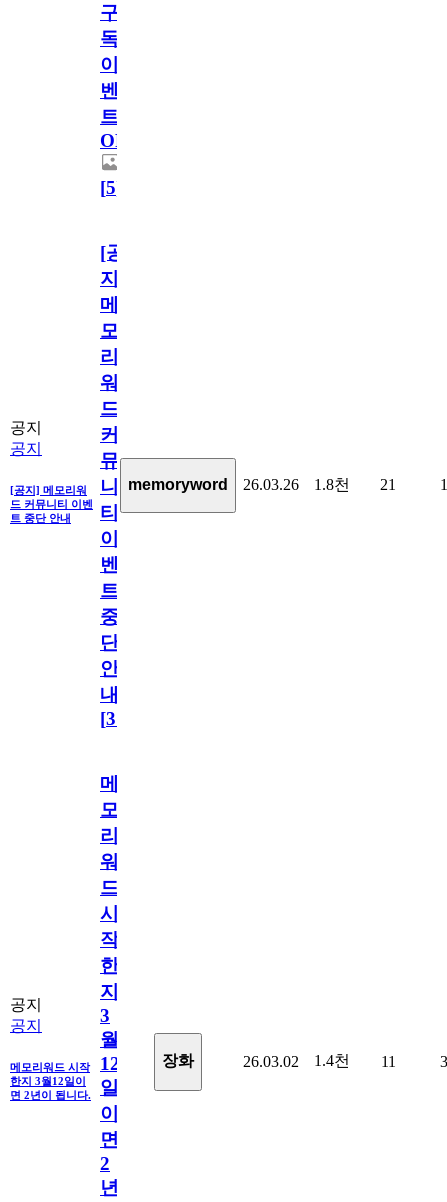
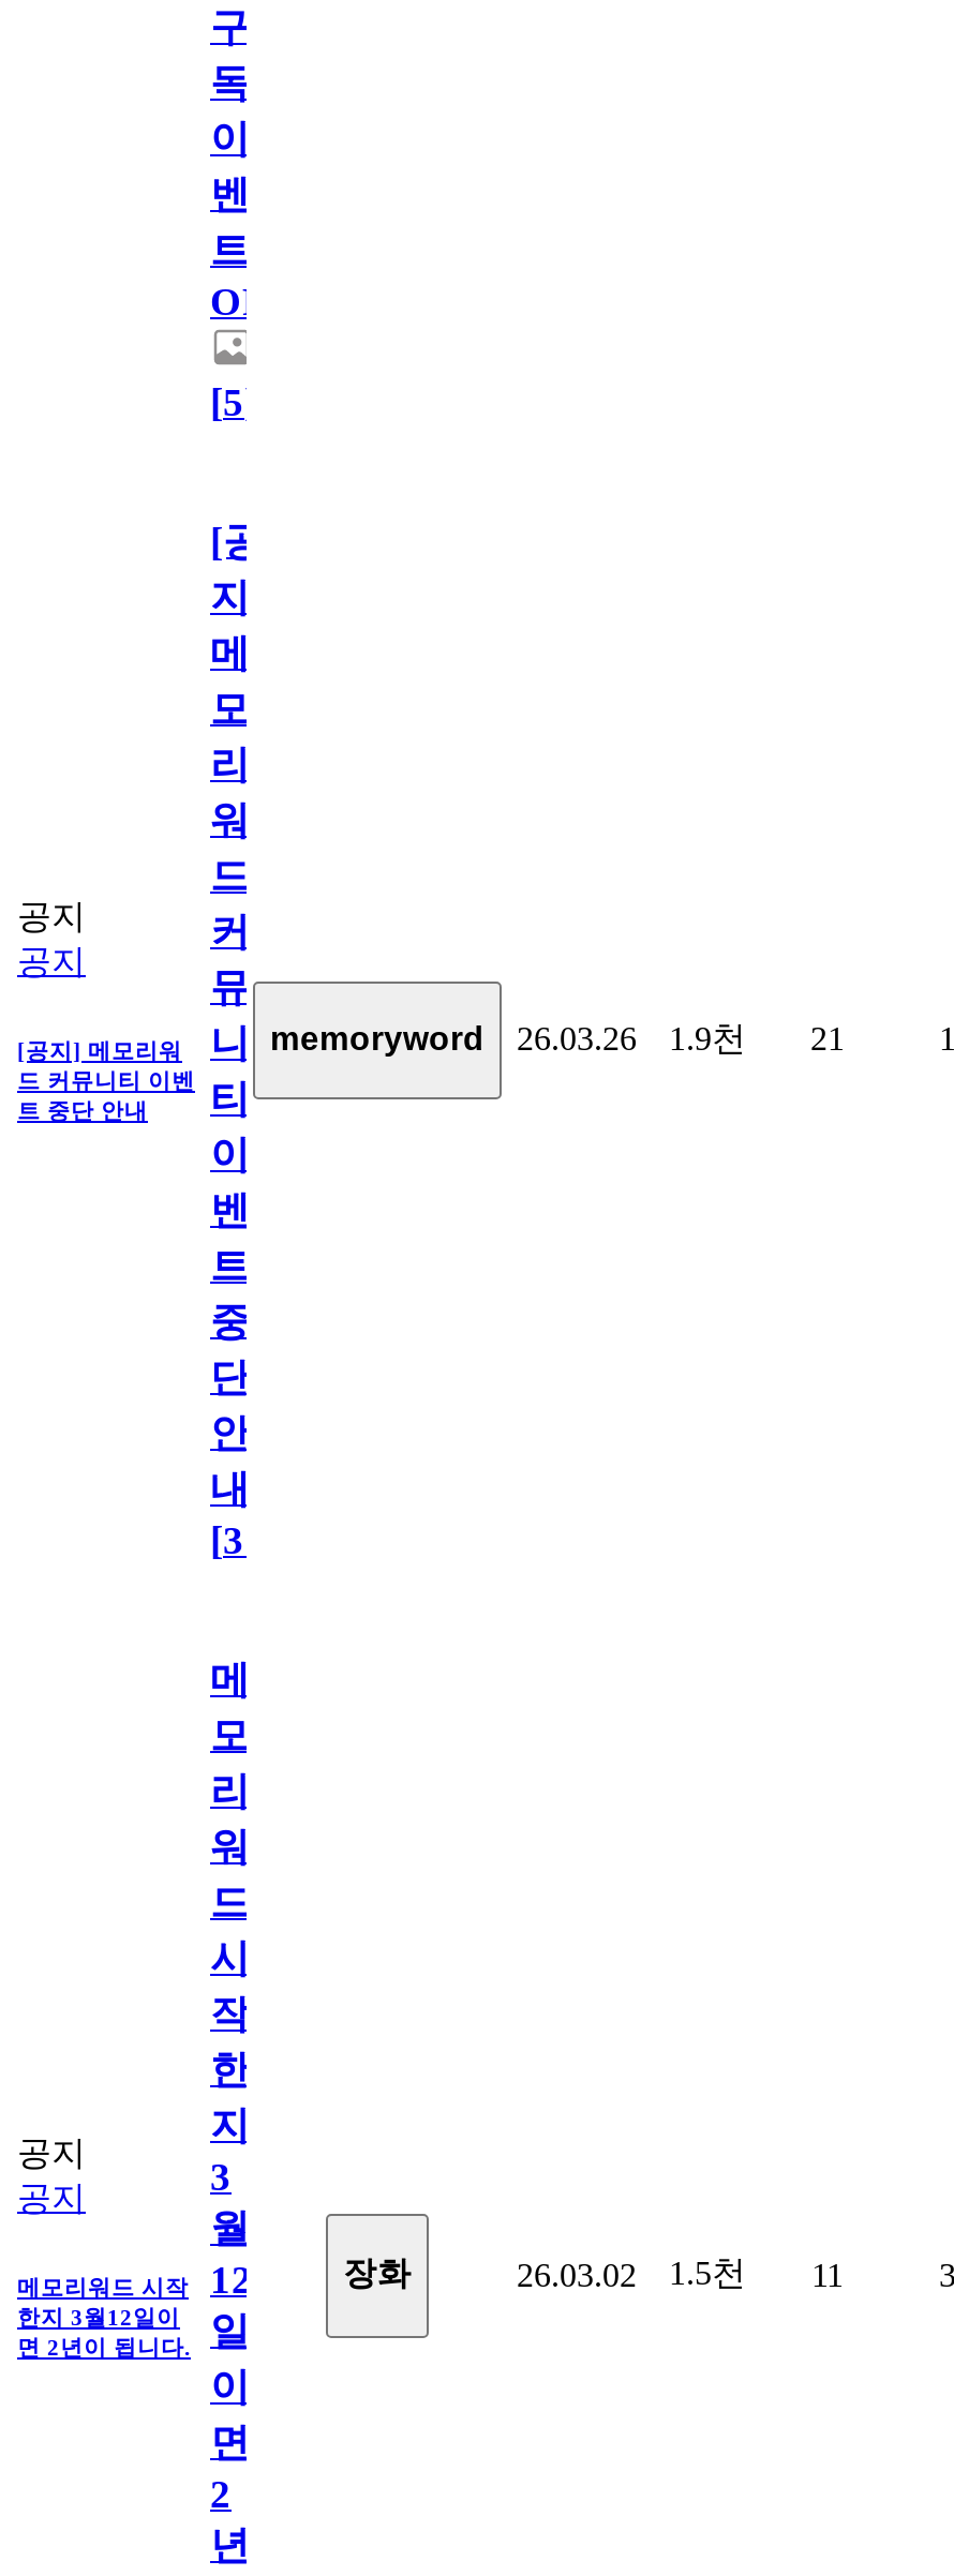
- 1.8천
+ 1.9천

- 26.03.02 1.4천 11
+ 26.03.02 1.5천 11
